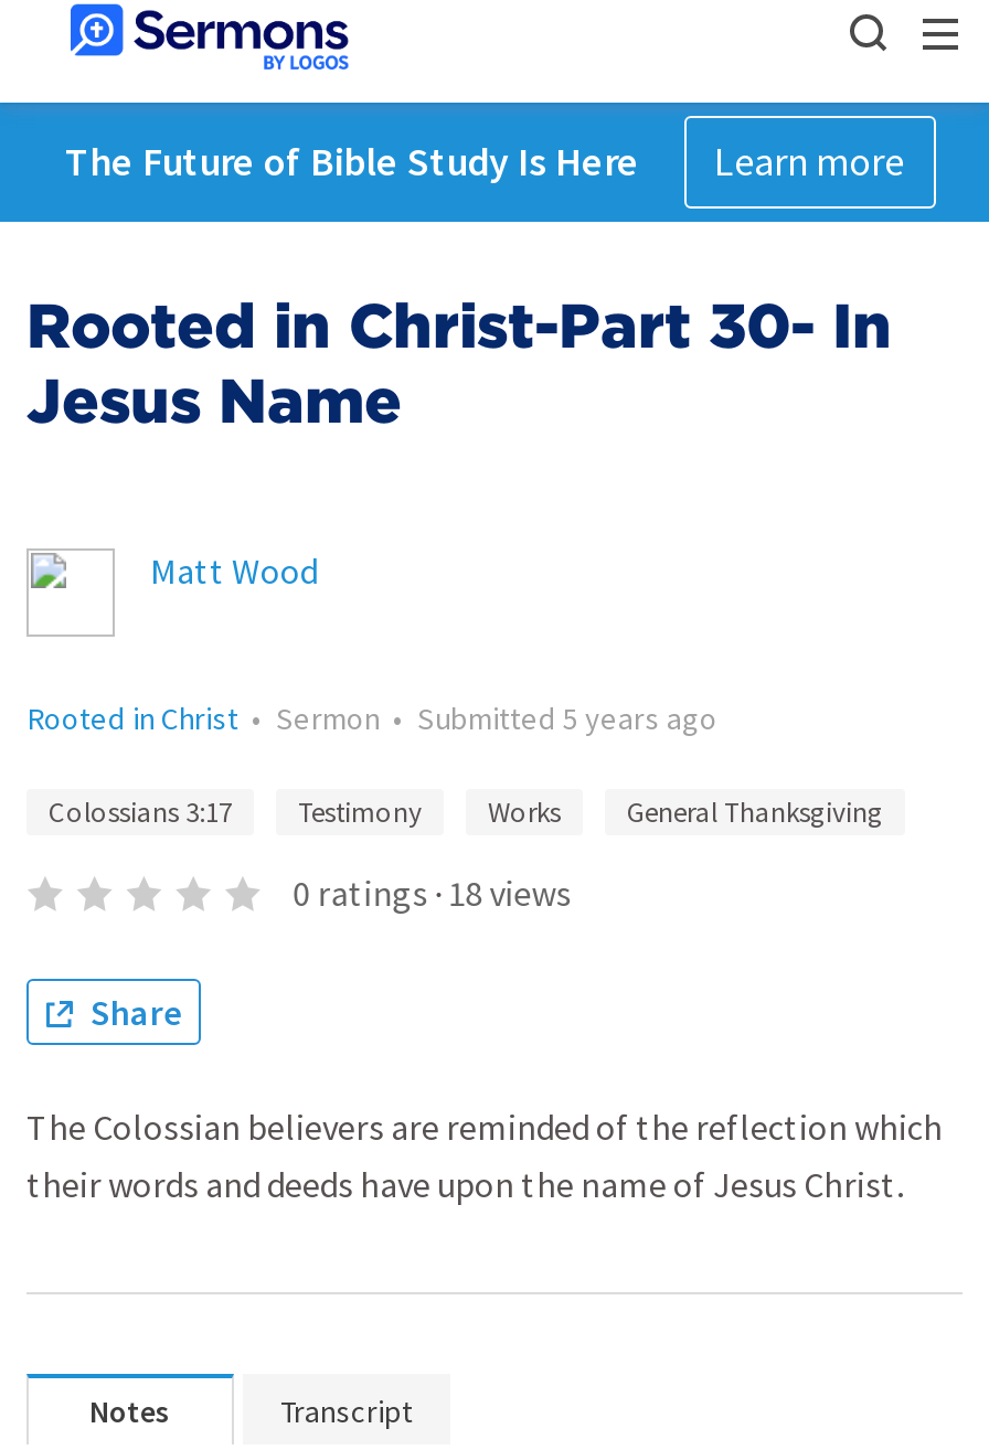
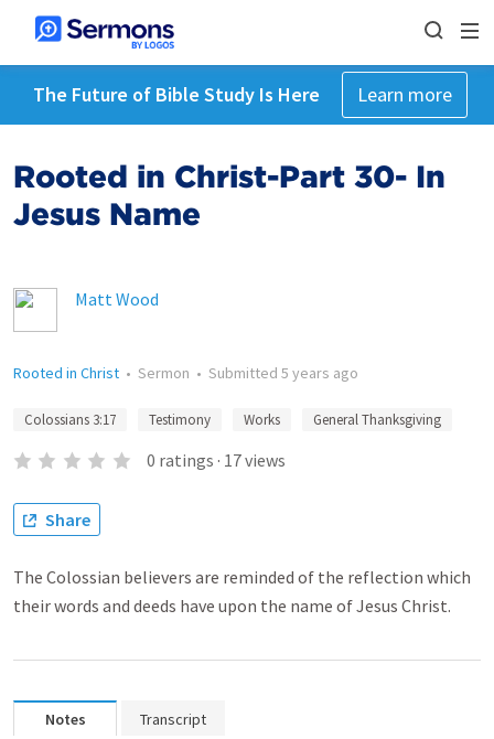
- 0 ratings · 18 views
+ 0 ratings · 17 views
